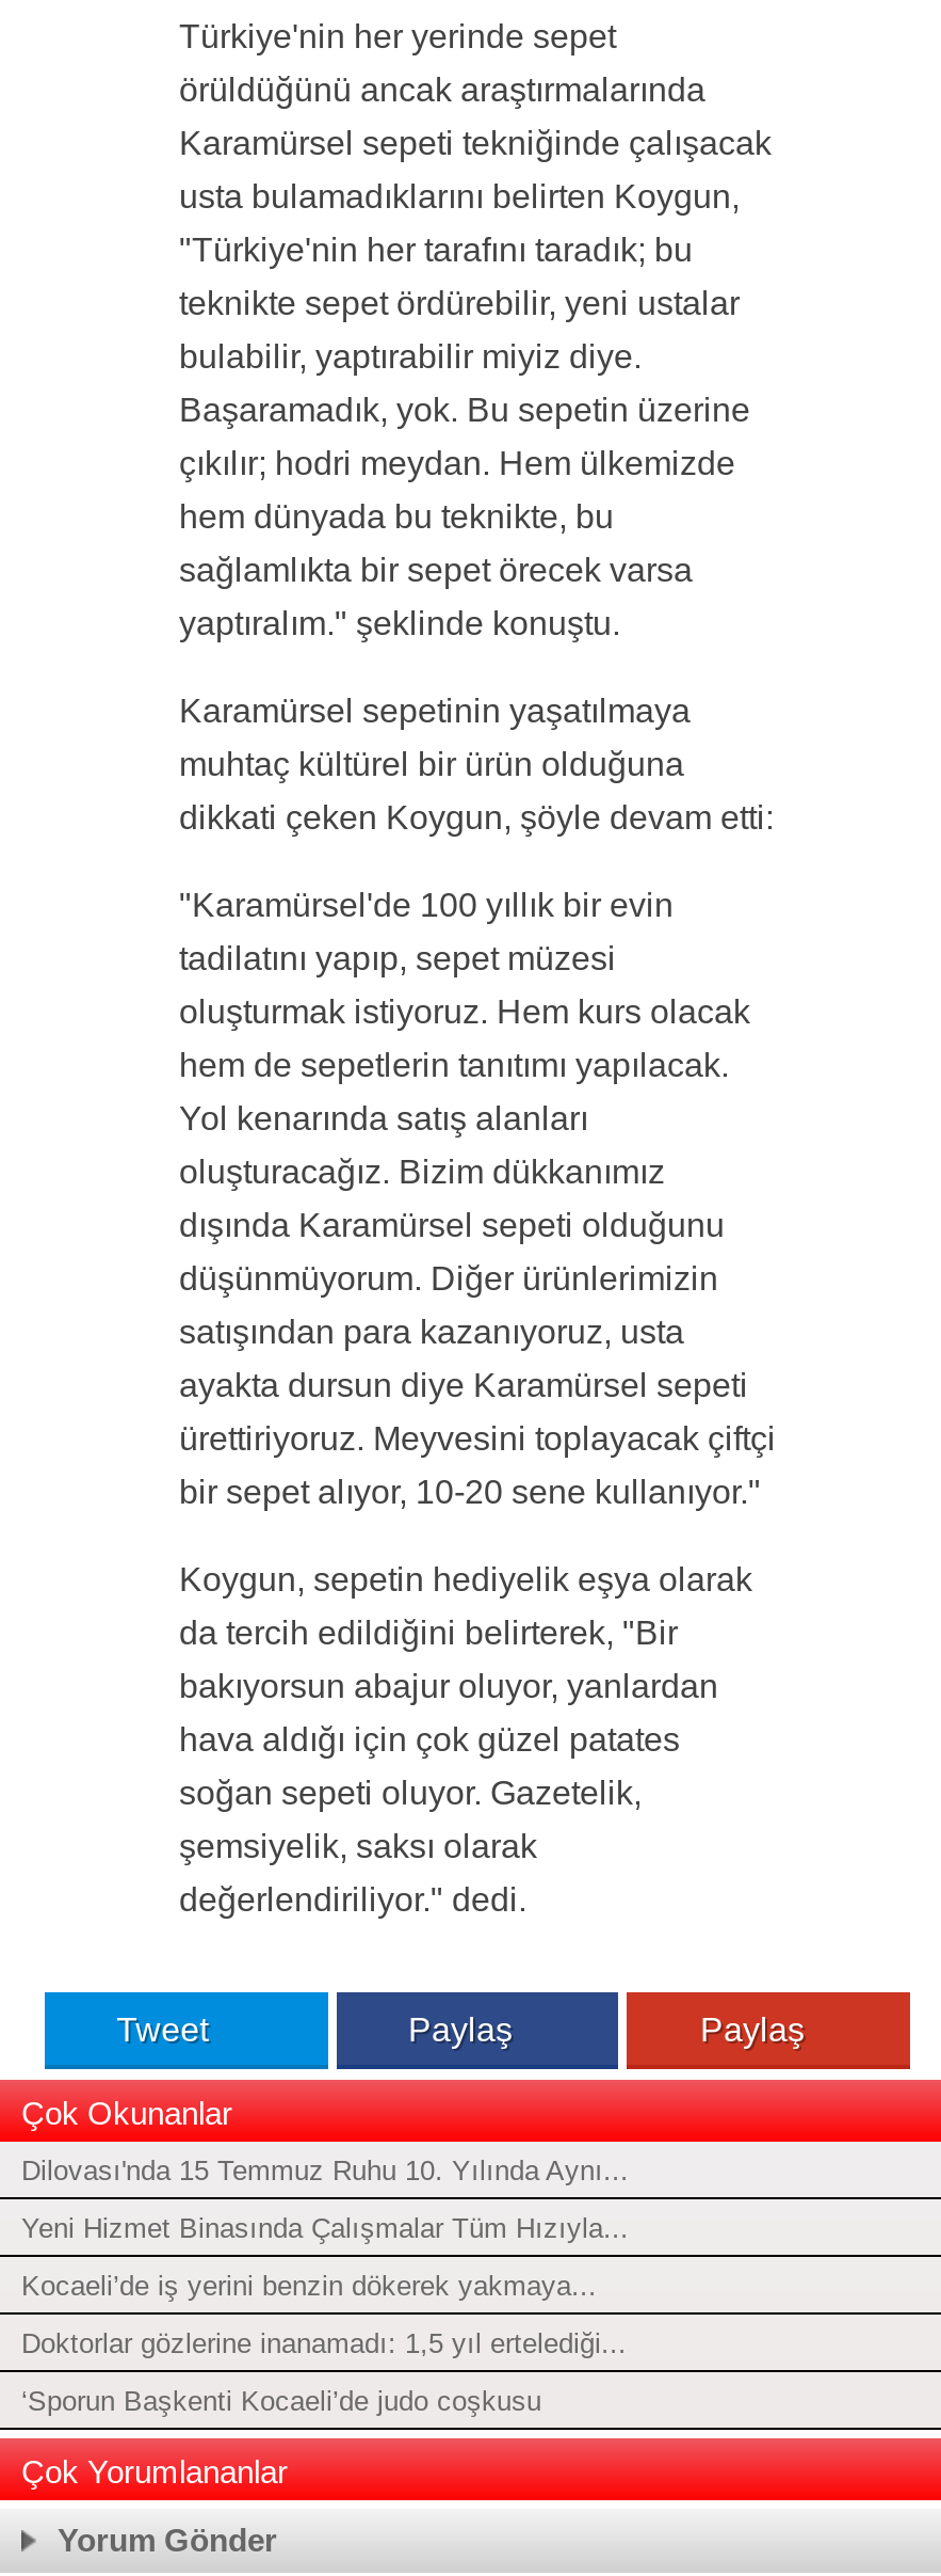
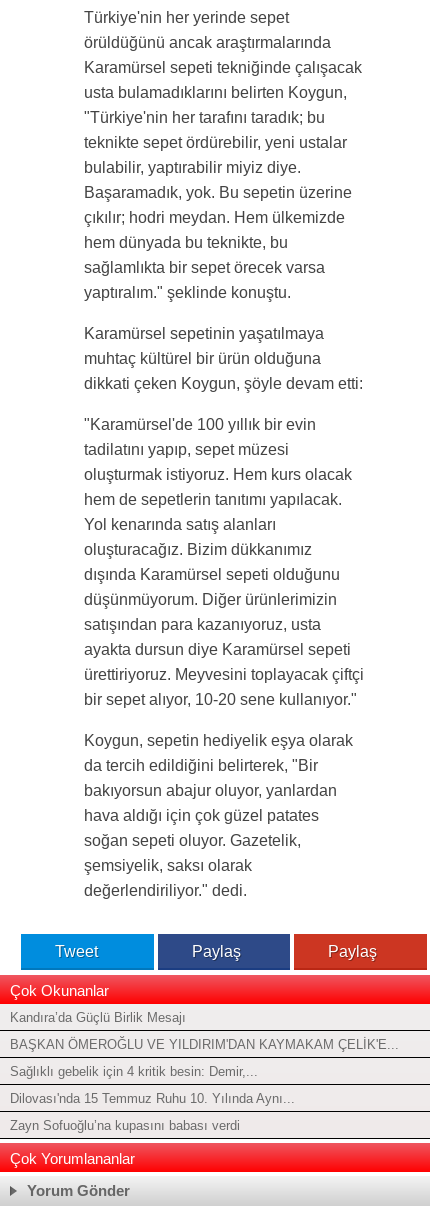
+ Kandıra’da Güçlü Birlik Mesajı
+ BAŞKAN ÖMEROĞLU VE YILDIRIM'DAN KAYMAKAM ÇELİK'E...
+ Sağlıklı gebelik için 4 kritik besin: Demir,...

moved down: Dilovası'nda 15 Temmuz Ruhu 10. Yılında Aynı...

- Yeni Hizmet Binasında Çalışmalar Tüm Hızıyla...
- Kocaeli’de iş yerini benzin dökerek yakmaya...
- Doktorlar gözlerine inanamadı: 1,5 yıl ertelediği...
- ‘Sporun Başkenti Kocaeli’de judo coşkusu
+ Zayn Sofuoğlu’na kupasını babası verdi
